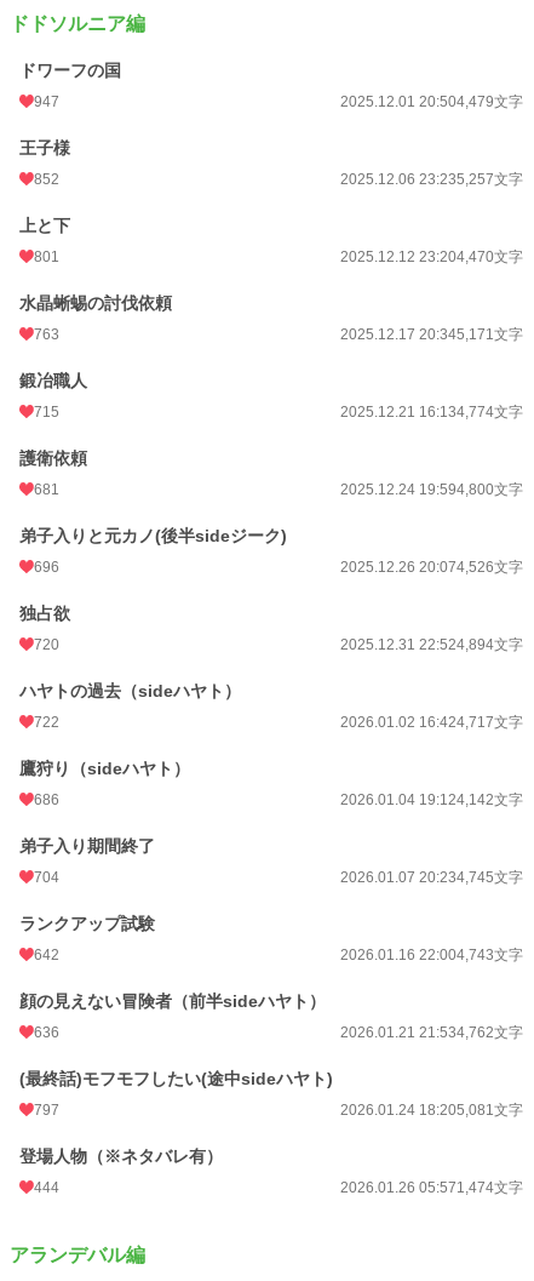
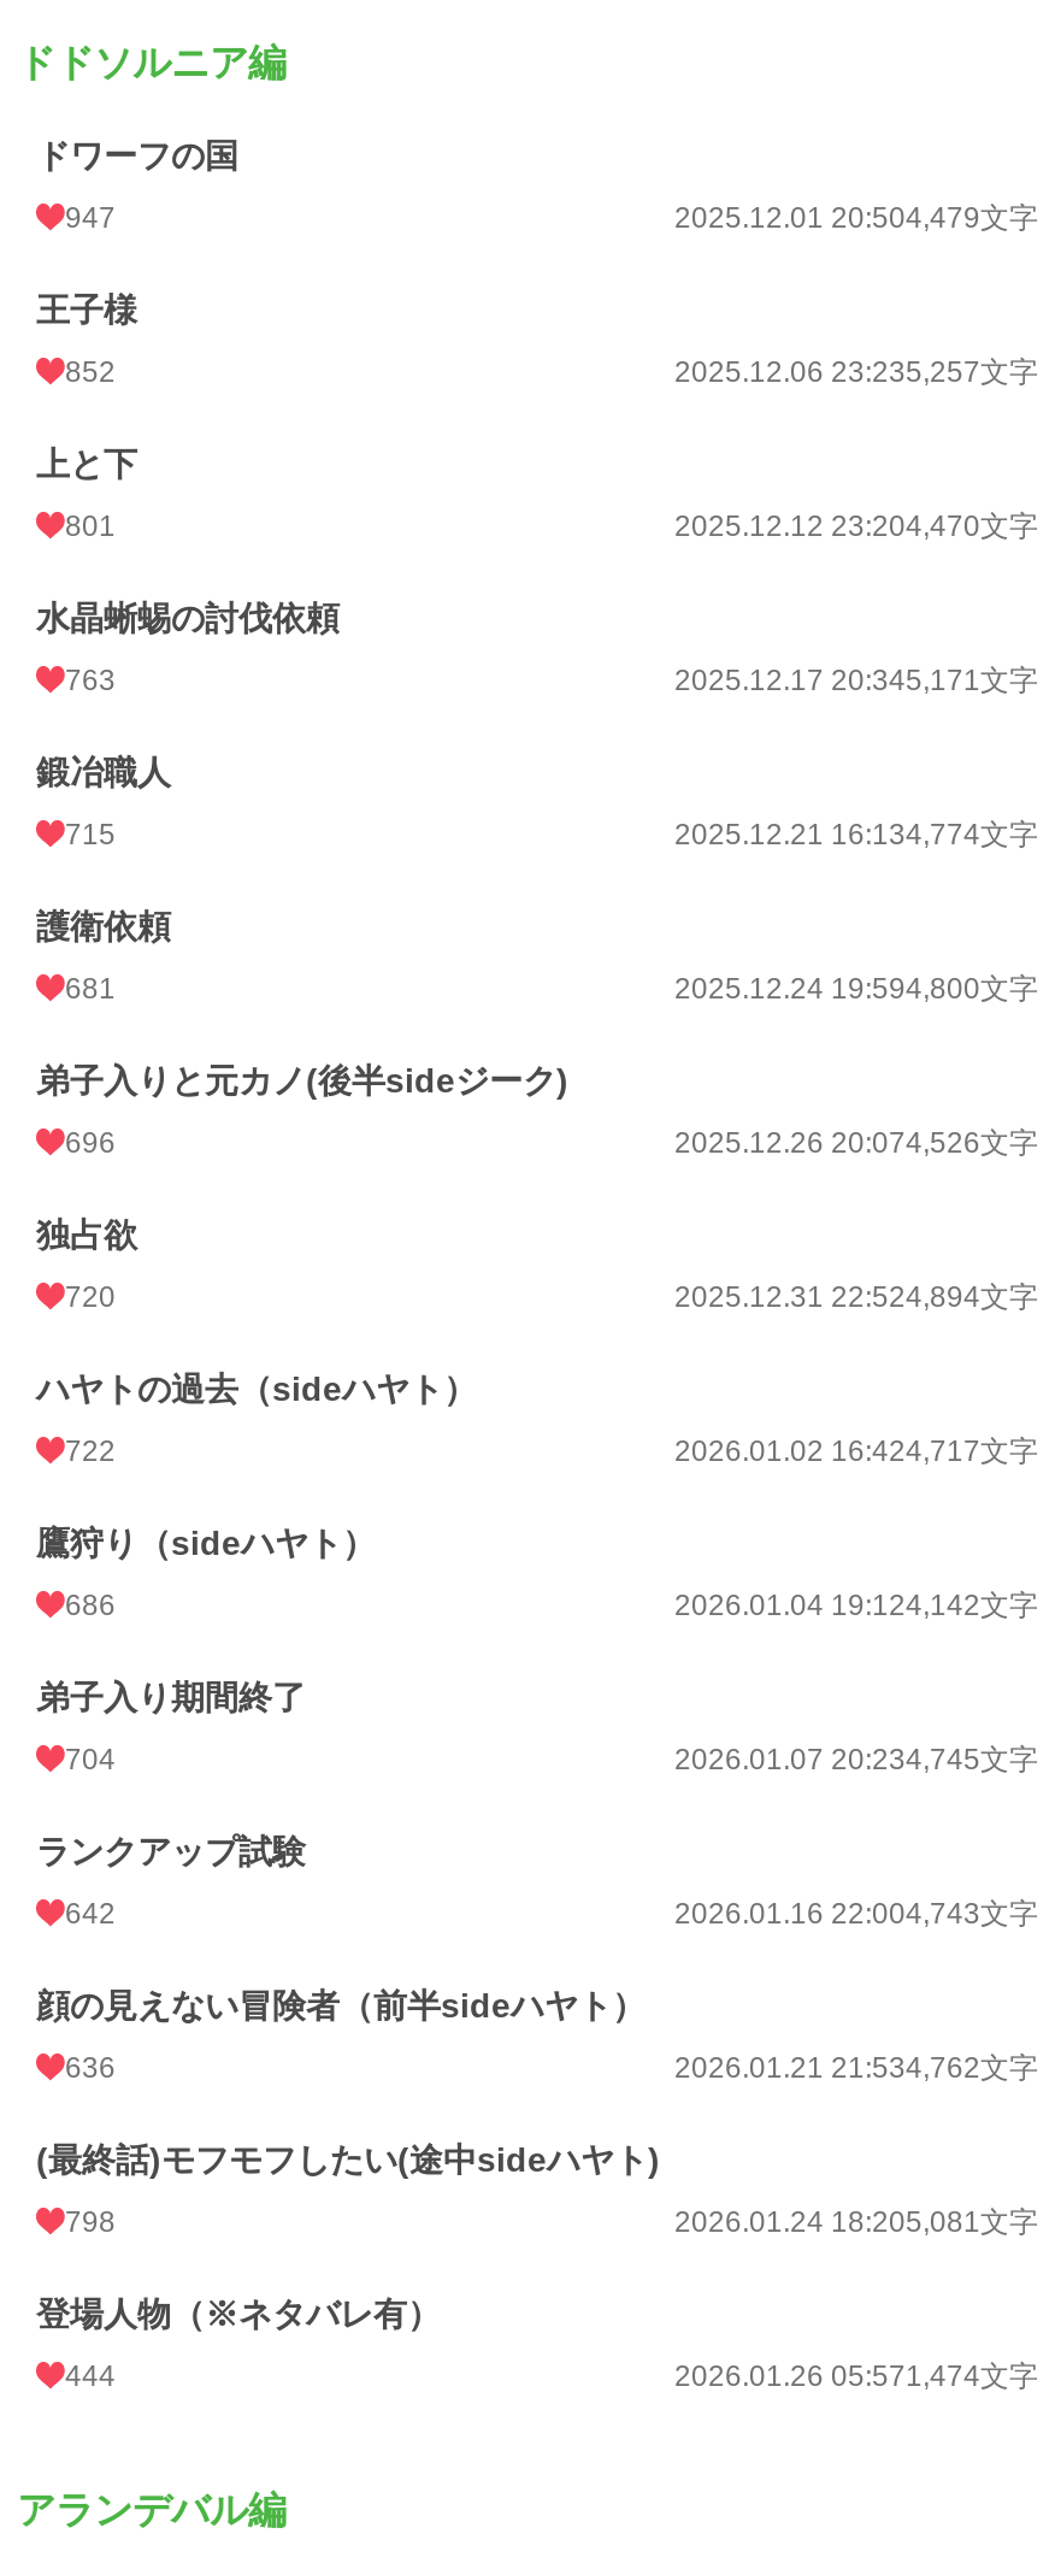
- 797
+ 798
